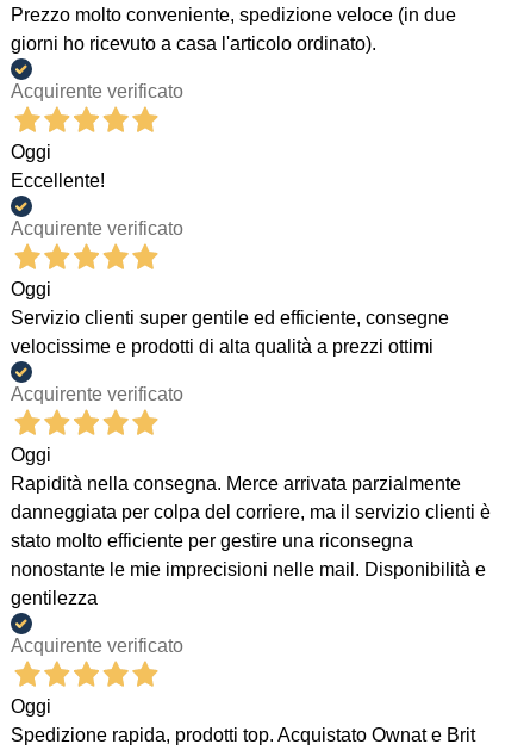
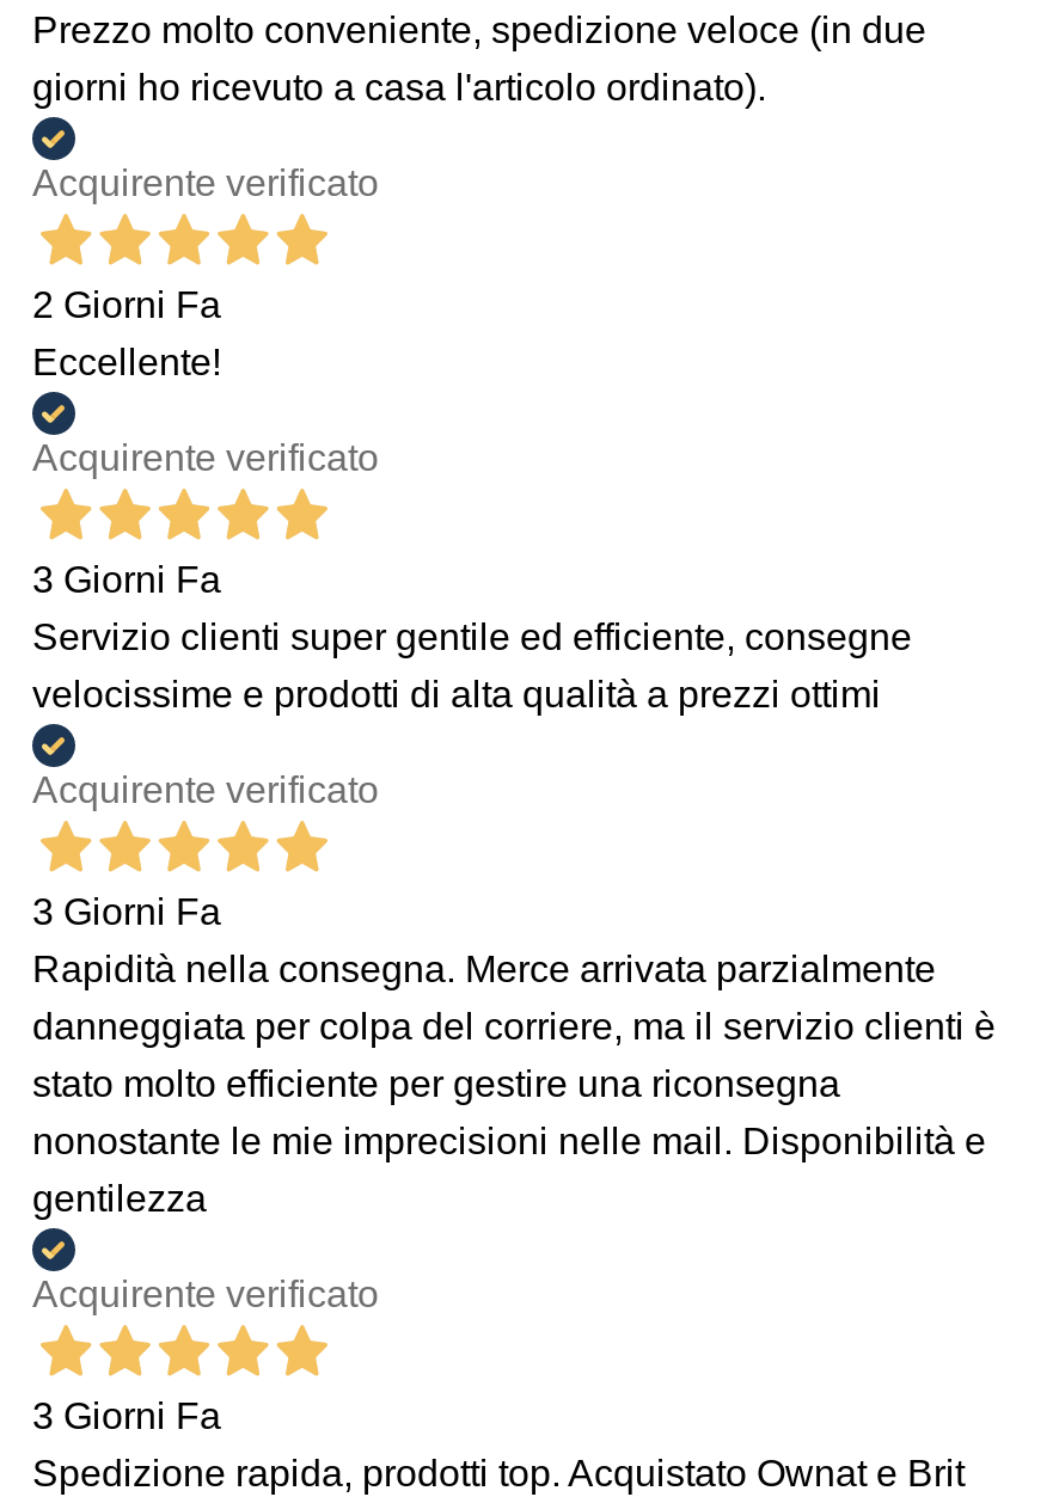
- Oggi
+ 2 Giorni Fa

- Oggi
+ 3 Giorni Fa

- Oggi
+ 3 Giorni Fa

- Oggi
+ 3 Giorni Fa
